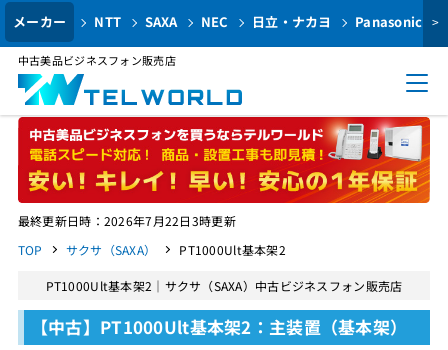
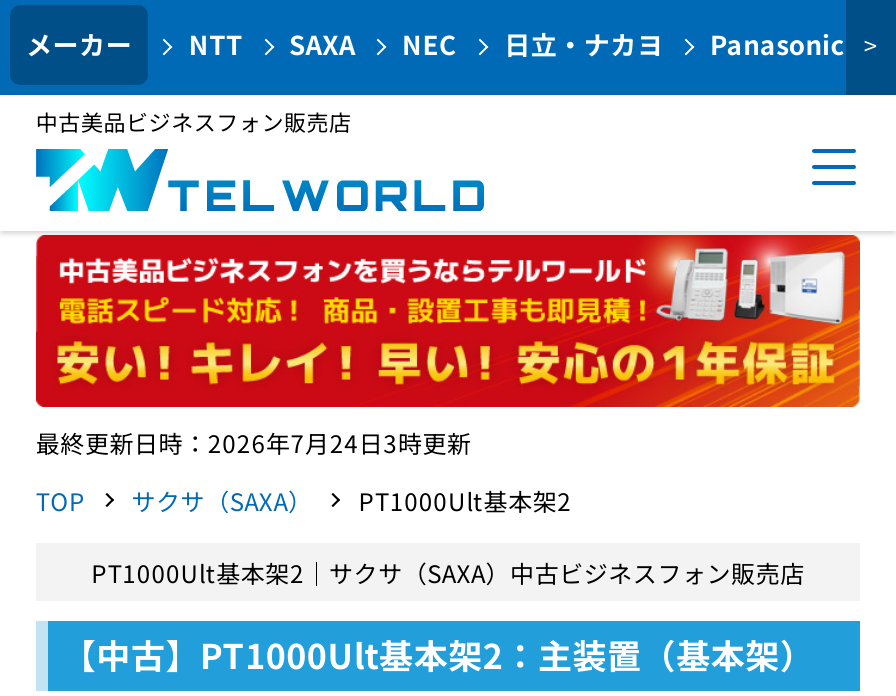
- 最終更新日時：2026年7月22日3時更新
+ 最終更新日時：2026年7月24日3時更新
